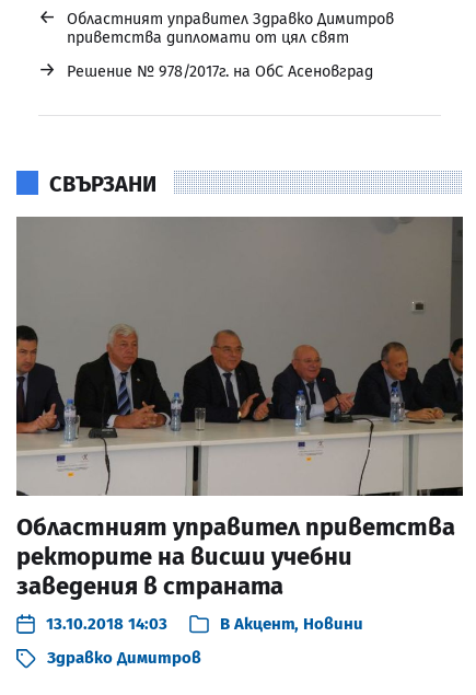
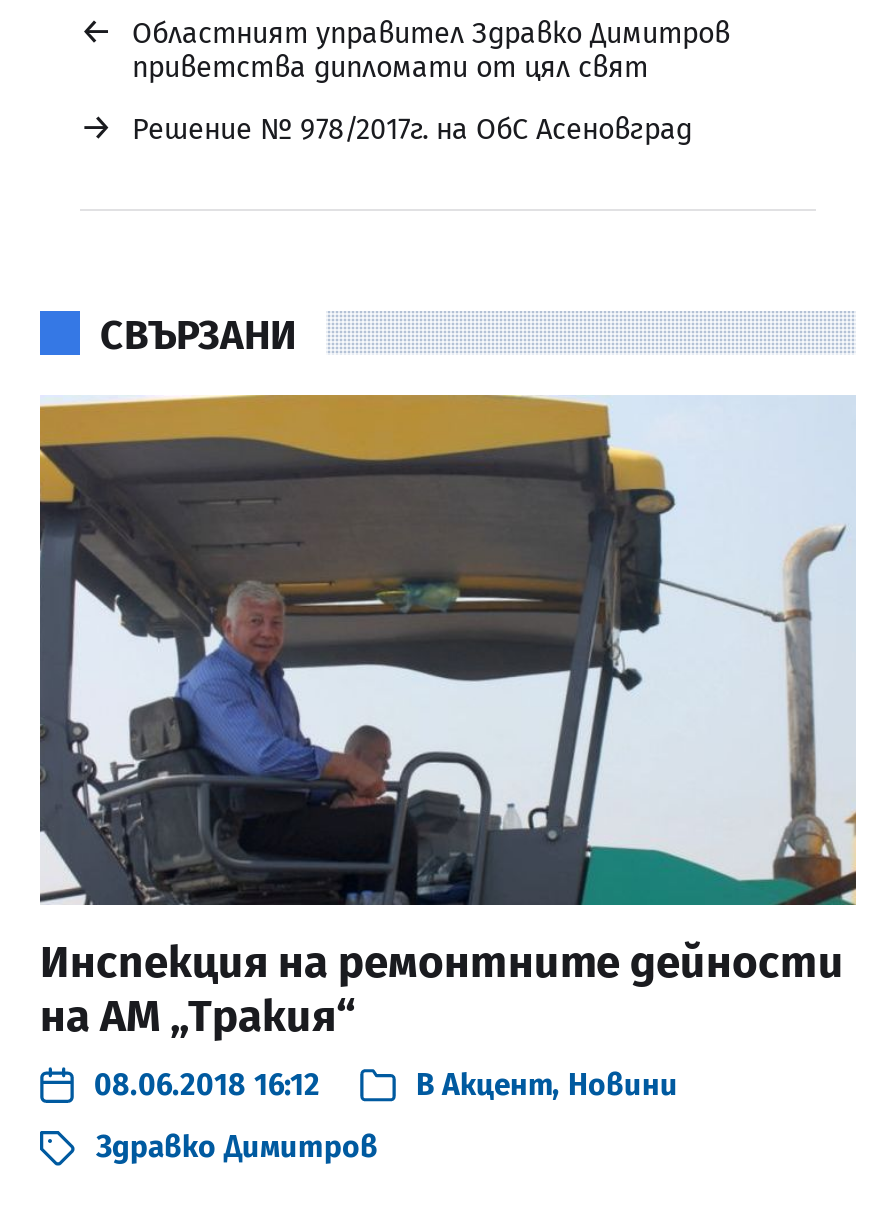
- [image]
- Областният управител приветства
- ректорите на висши учебни
- заведения в страната
- 13.10.2018 14:03
+ [image]
+ Инспекция на ремонтните дейности
+ на АМ „Тракия“
+ 08.06.2018 16:12
